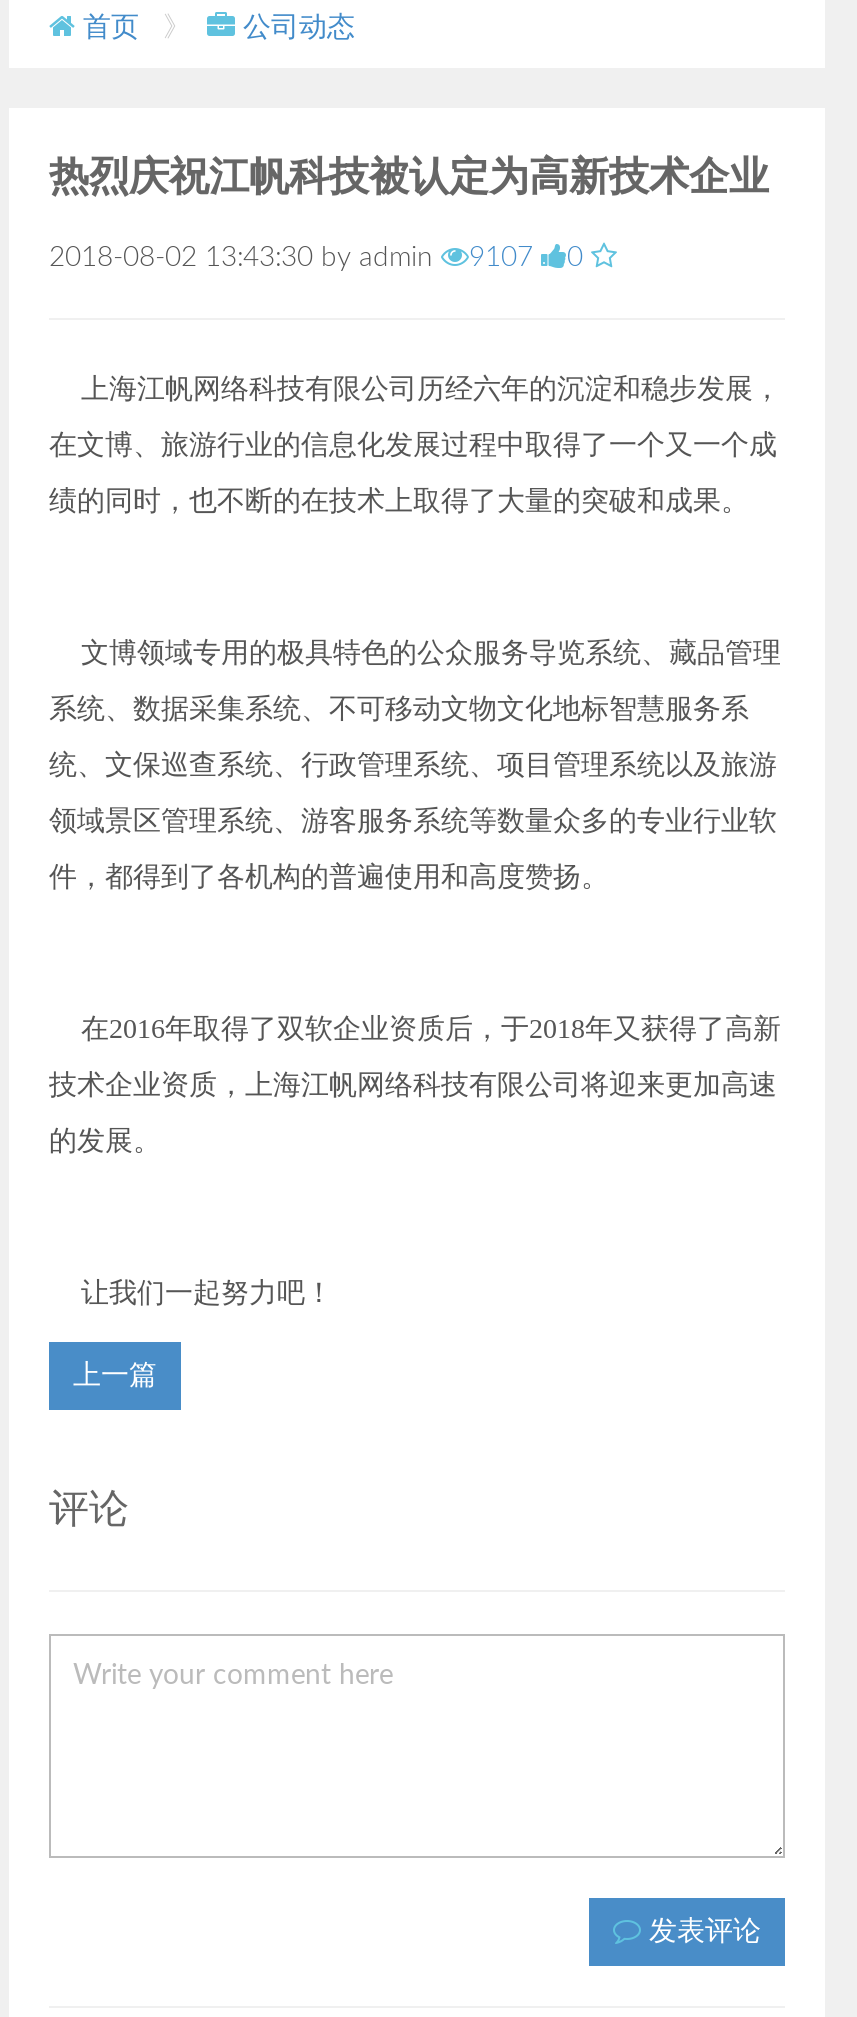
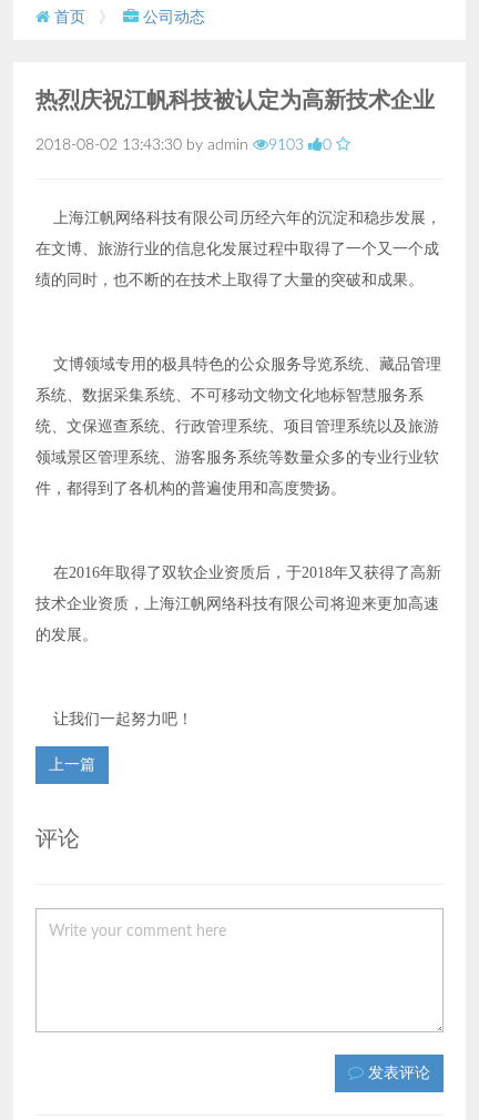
- 9107
+ 9103
